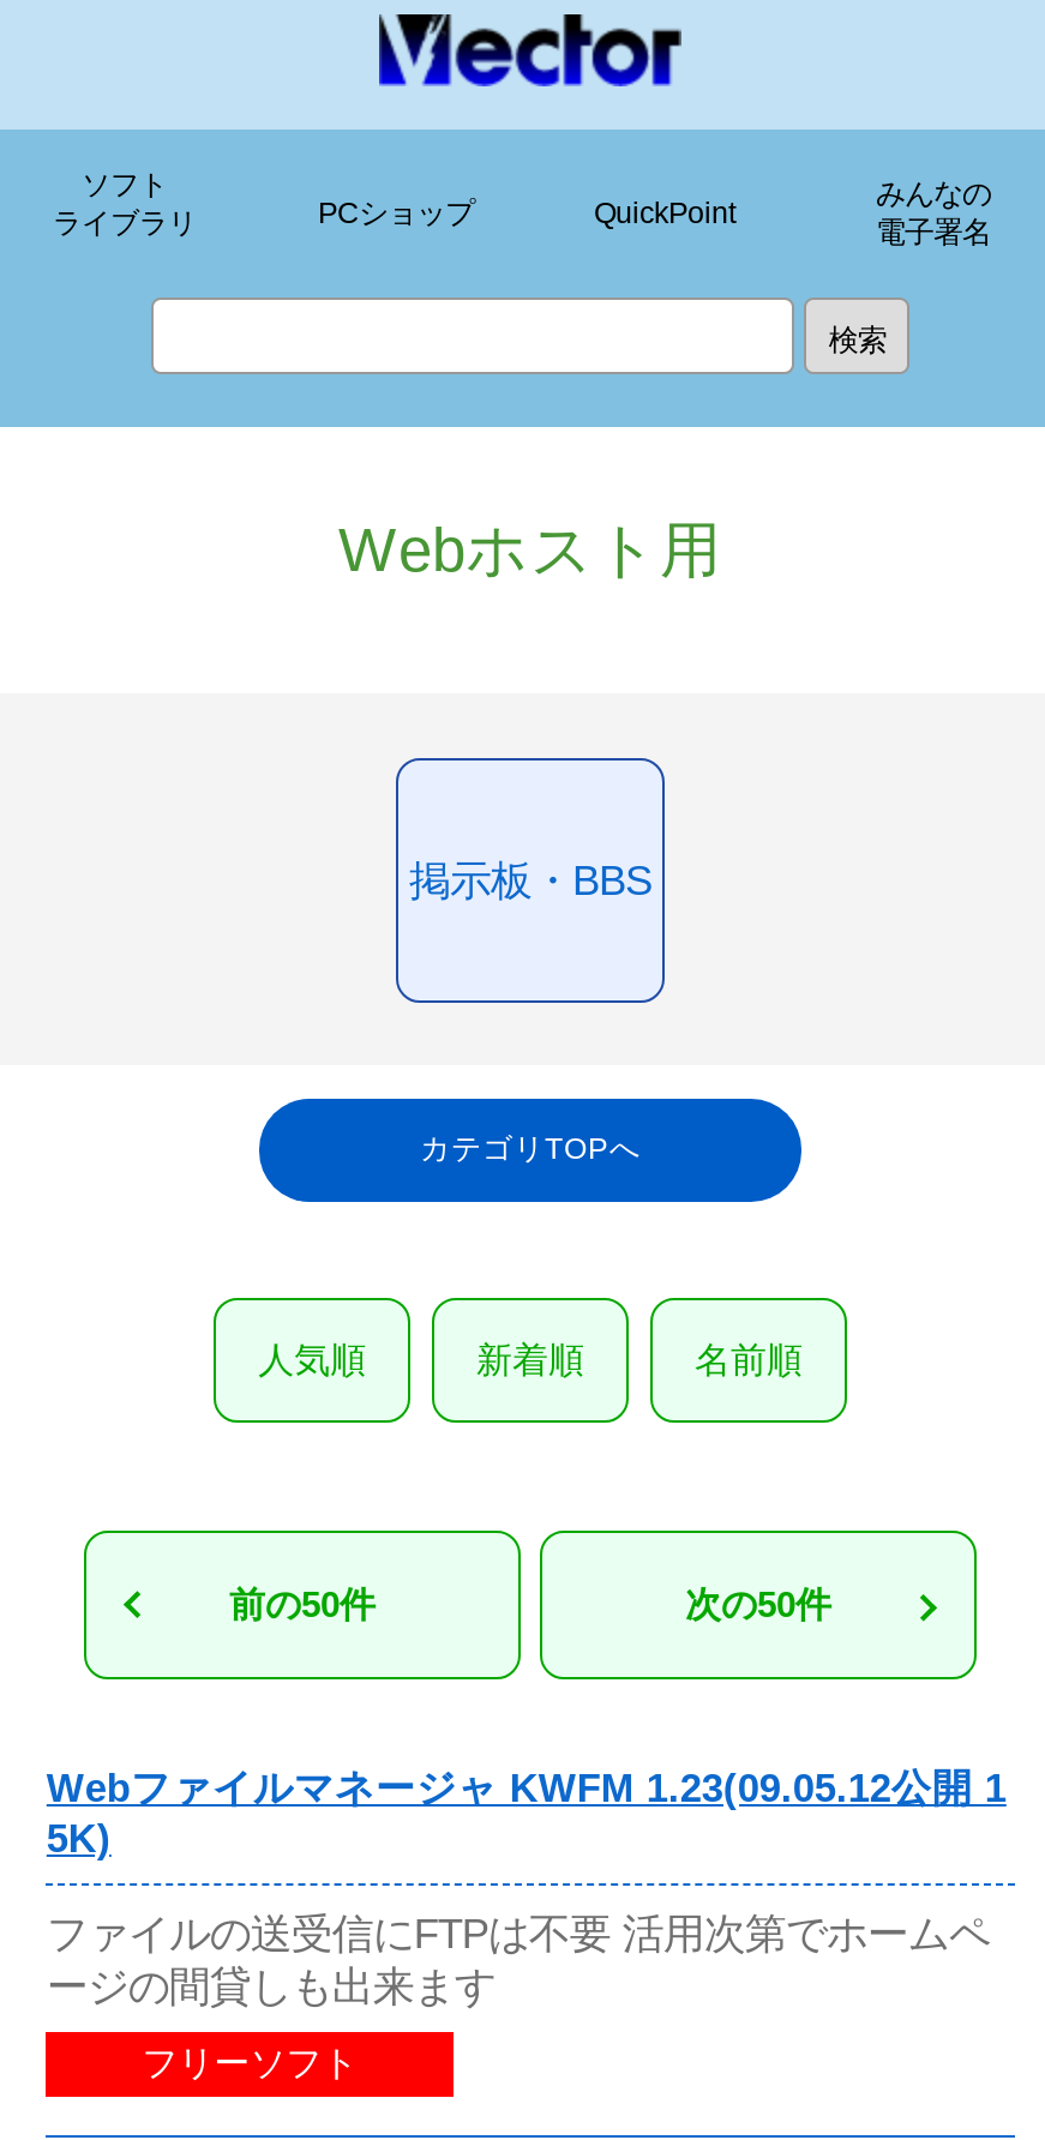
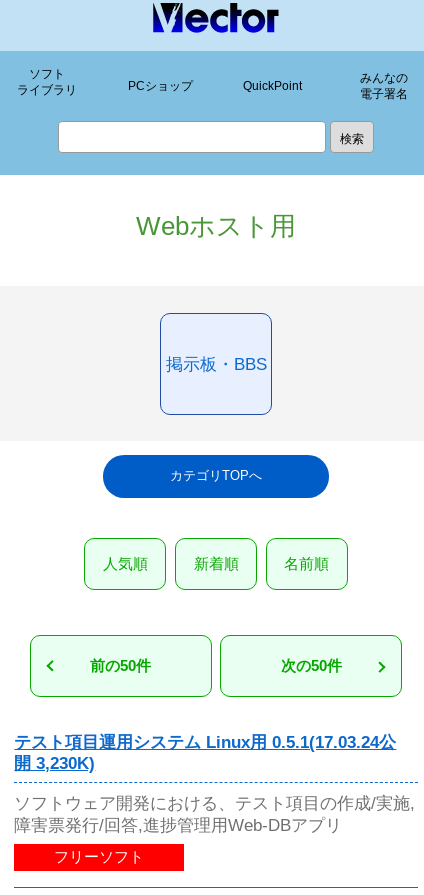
- Webファイルマネージャ KWFM 1.23(09.05.12公開 1
- 5K)
+ テスト項目運用システム Linux用 0.5.1(17.03.24公
+ 開 3,230K)

- ファイルの送受信にFTPは不要 活用次第でホームペ
- ージの間貸しも出来ます
+ ソフトウェア開発における、テスト項目の作成/実施,
+ 障害票発行/回答,進捗管理用Web-DBアプリ
